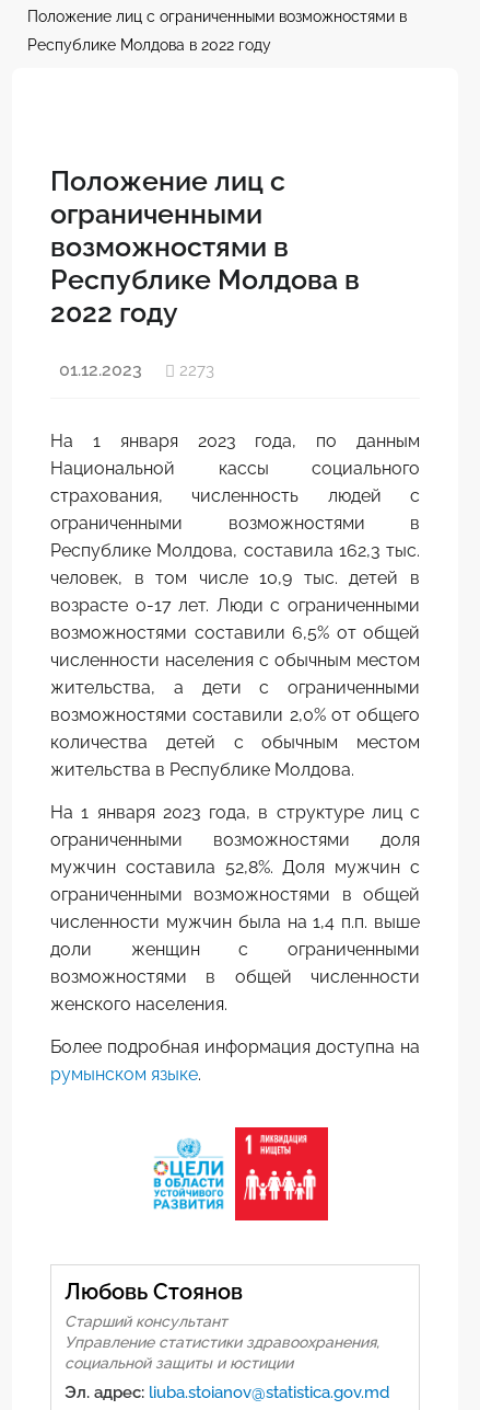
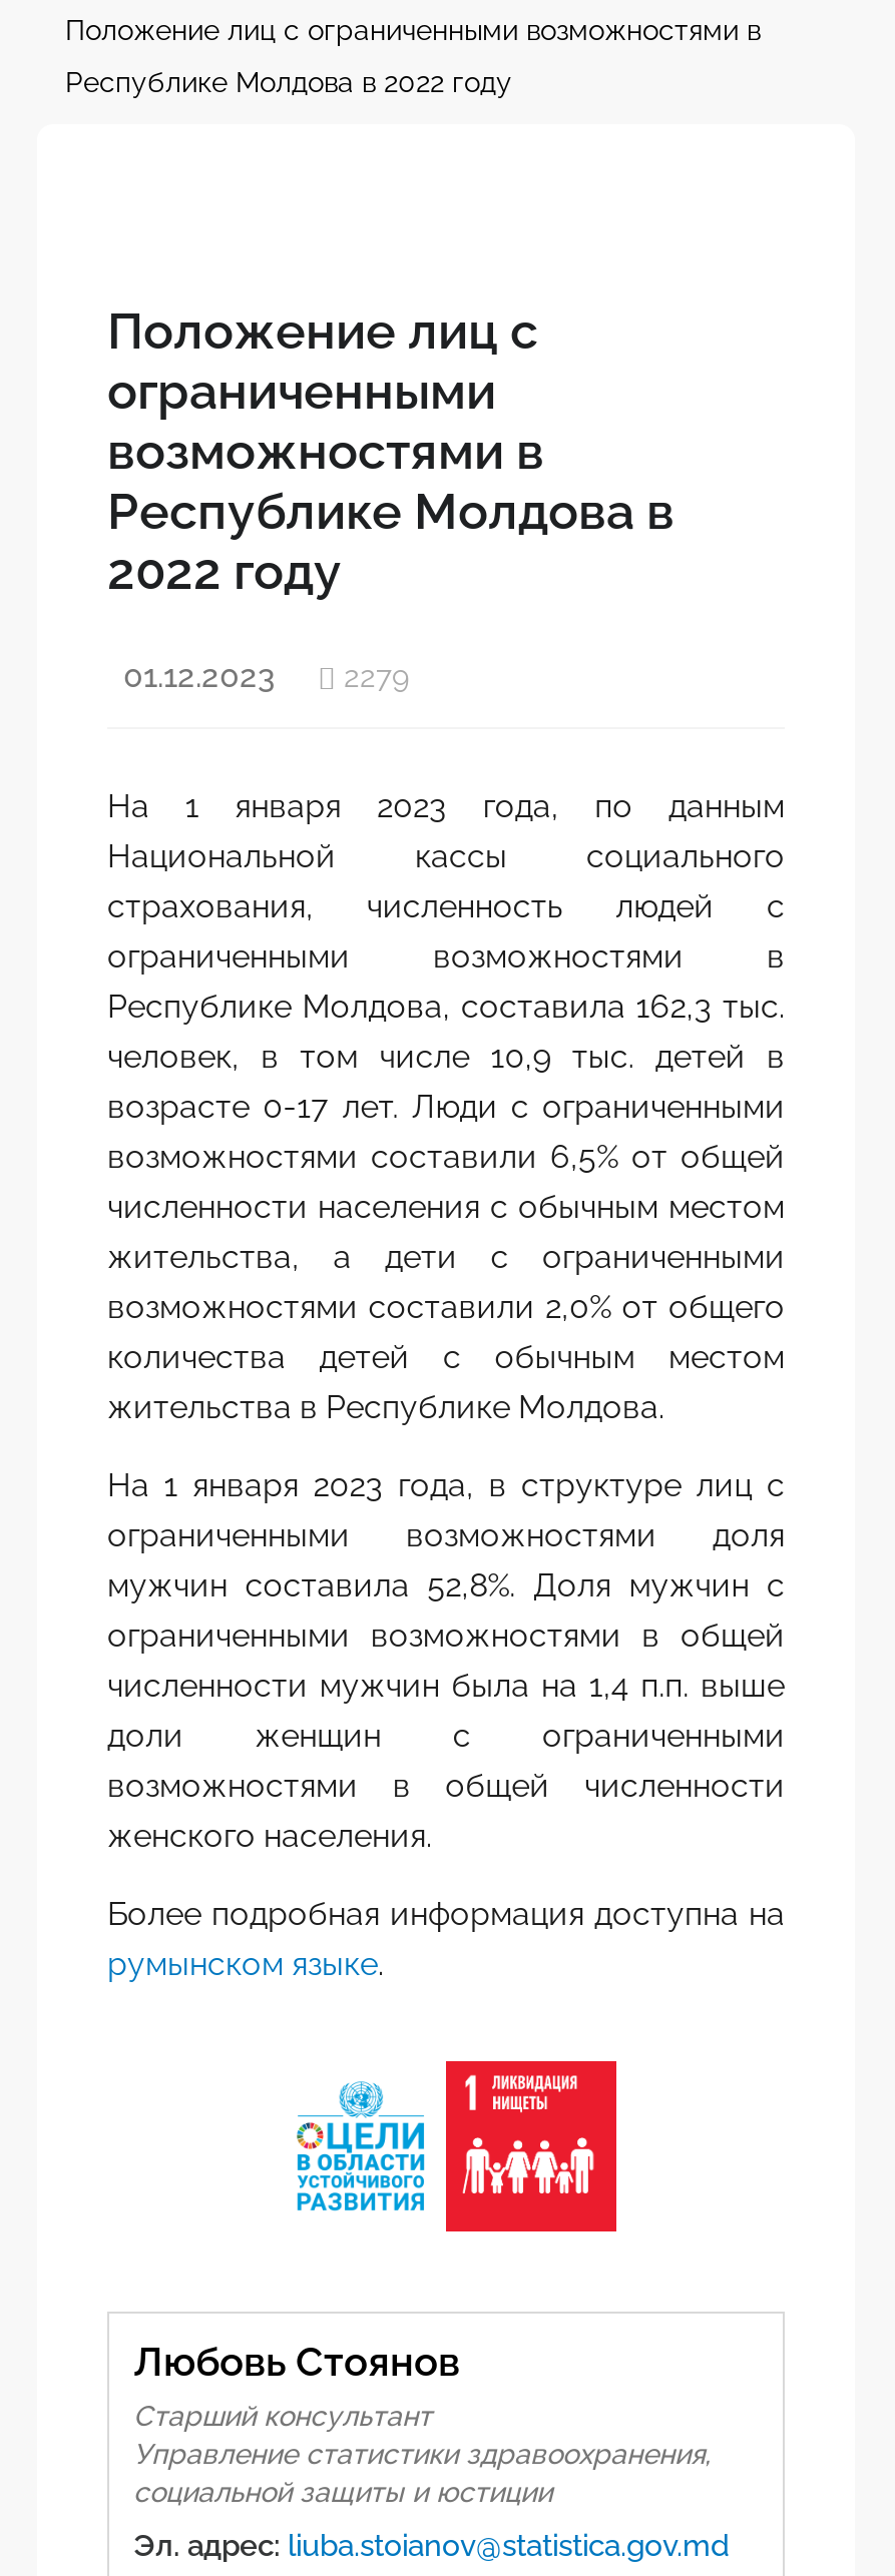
- 01.12.2023 2273
+ 01.12.2023 2279
